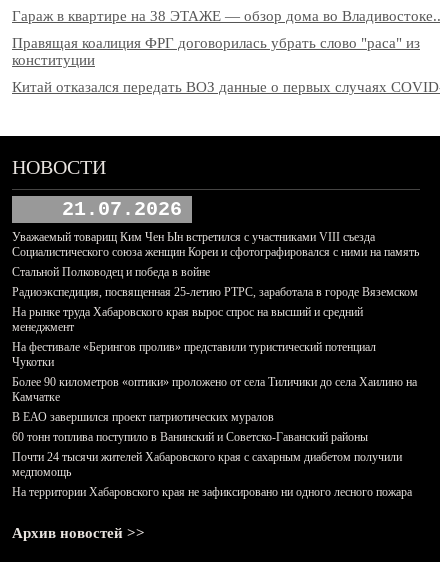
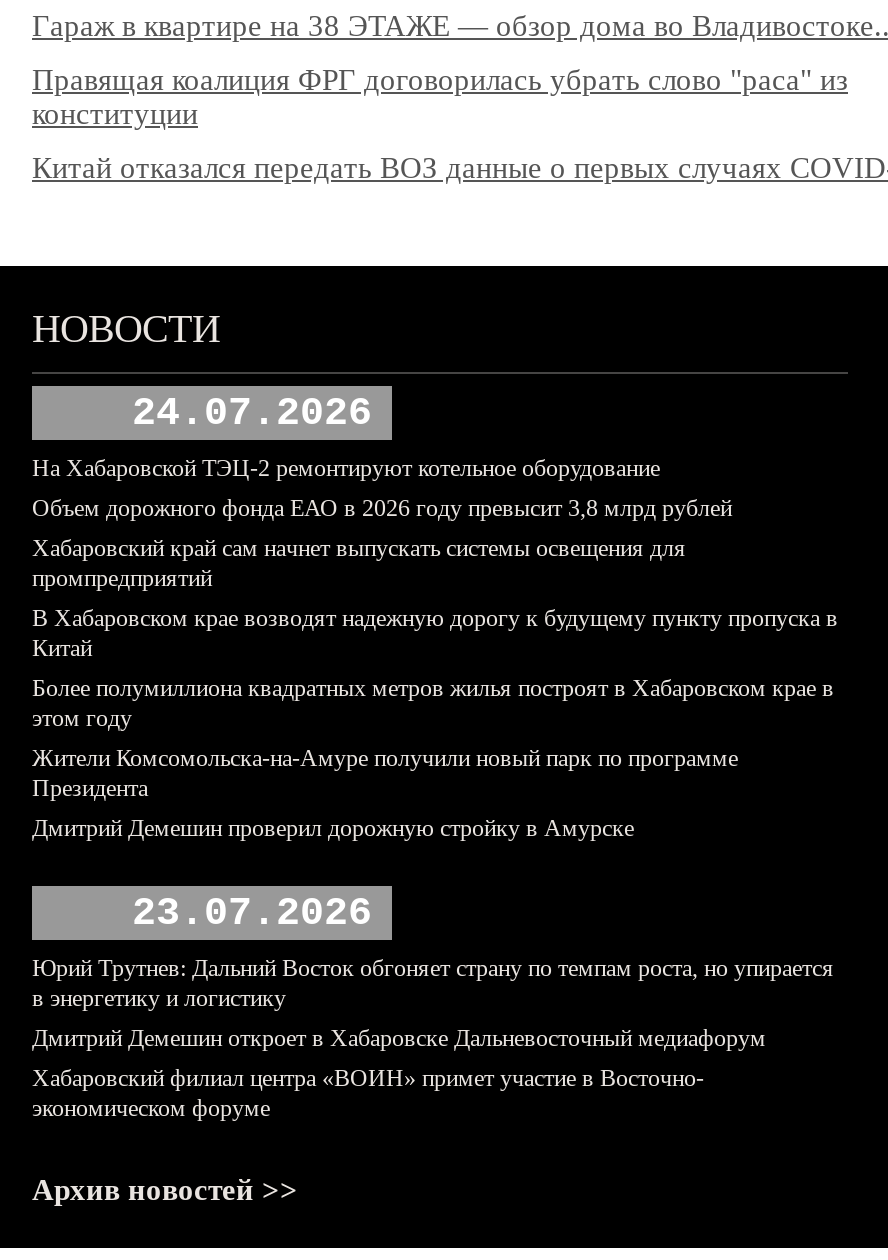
- 21.07.2026
- Уважаемый товарищ Ким Чен Ын встретился с участниками VIII съезда
- Социалистического союза женщин Кореи и сфотографировался с ними на память
- Стальной Полководец и победа в войне
- Радиоэкспедиция, посвященная 25-летию РТРС, заработала в городе Вяземском
- На рынке труда Хабаровского края вырос спрос на высший и средний
- менеджмент
- На фестивале «Берингов пролив» представили туристический потенциал
- Чукотки
- Более 90 километров «оптики» проложено от села Тиличики до села Хаилино на
- Камчатке
- В ЕАО завершился проект патриотических муралов
- 60 тонн топлива поступило в Ванинский и Советско-Гаванский районы
- Почти 24 тысячи жителей Хабаровского края с сахарным диабетом получили
- медпомощь
- На территории Хабаровского края не зафиксировано ни одного лесного пожара
+ 24.07.2026
+ На Хабаровской ТЭЦ-2 ремонтируют котельное оборудование
+ Объем дорожного фонда ЕАО в 2026 году превысит 3,8 млрд рублей
+ Хабаровский край сам начнет выпускать системы освещения для
+ промпредприятий
+ В Хабаровском крае возводят надежную дорогу к будущему пункту пропуска в
+ Китай
+ Более полумиллиона квадратных метров жилья построят в Хабаровском крае в
+ этом году
+ Жители Комсомольска-на-Амуре получили новый парк по программе
+ Президента
+ Дмитрий Демешин проверил дорожную стройку в Амурске
+ 23.07.2026
+ Юрий Трутнев: Дальний Восток обгоняет страну по темпам роста, но упирается
+ в энергетику и логистику
+ Дмитрий Демешин откроет в Хабаровске Дальневосточный медиафорум
+ Хабаровский филиал центра «ВОИН» примет участие в Восточно-
+ экономическом форуме
